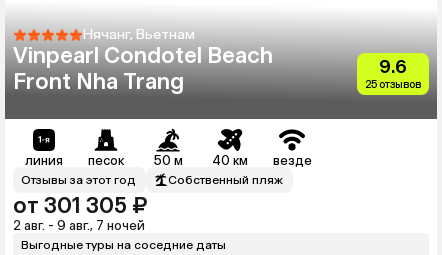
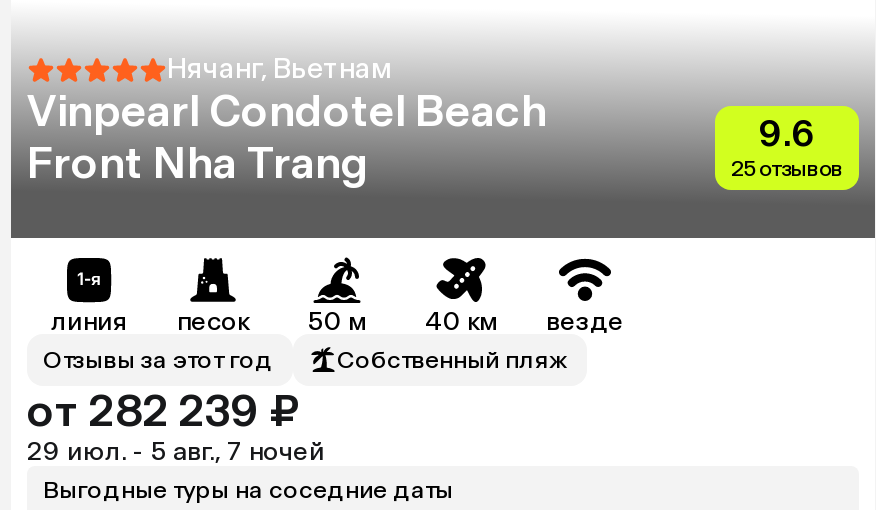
- от 301 305 ₽
+ от 282 239 ₽

- 2 авг. - 9 авг., 7 ночей
+ 29 июл. - 5 авг., 7 ночей
